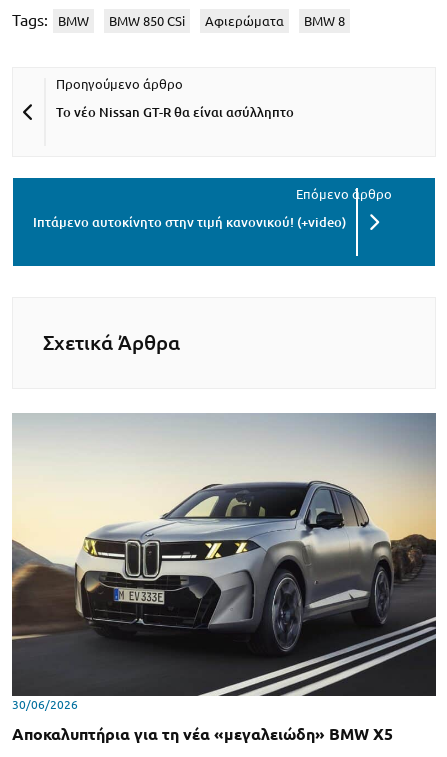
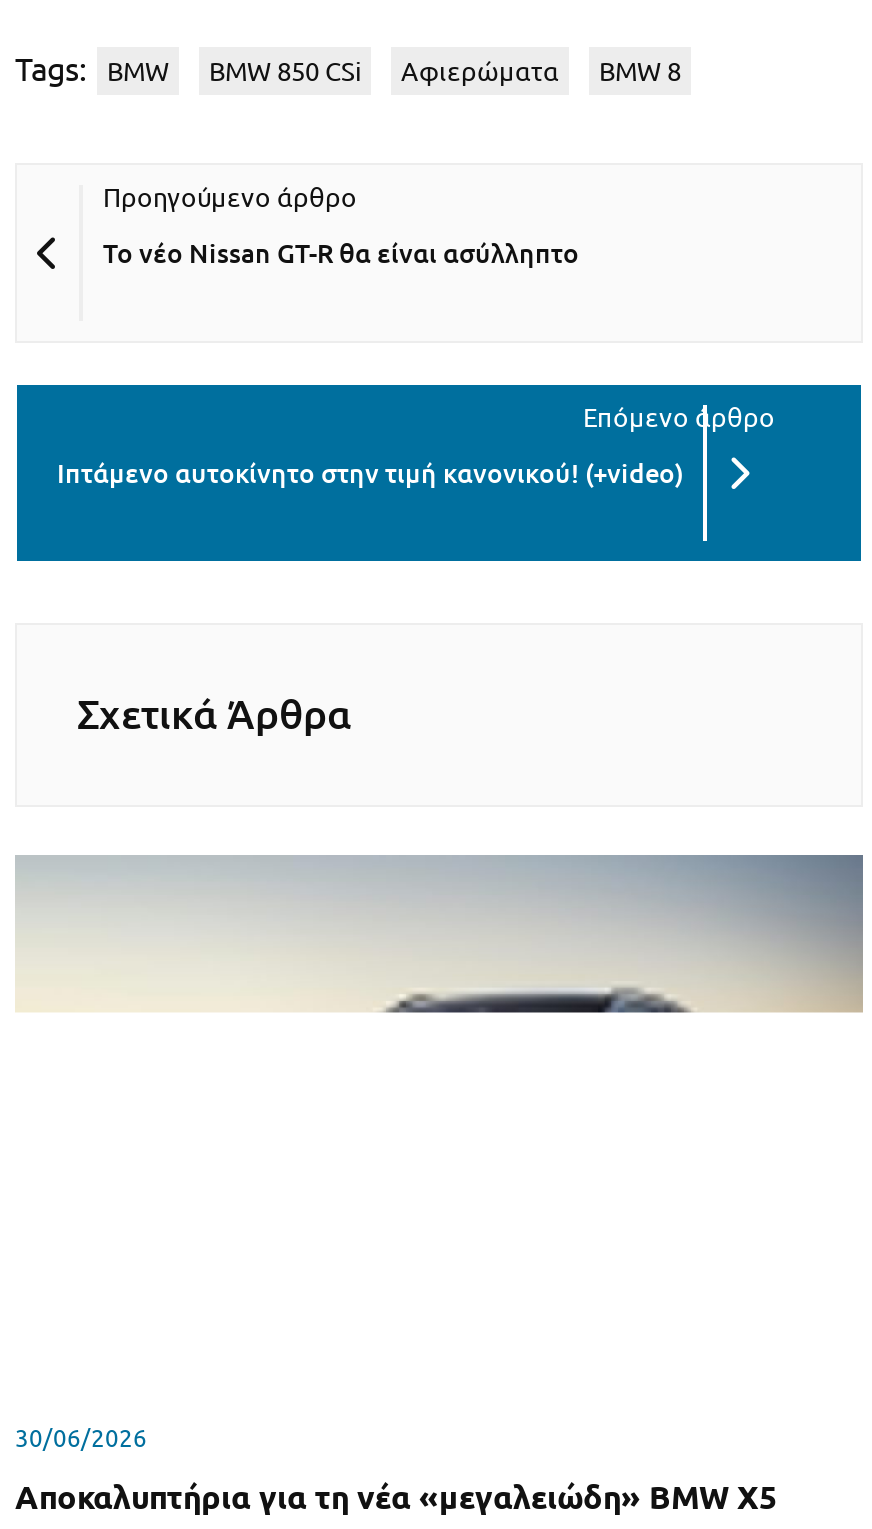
- [image]
